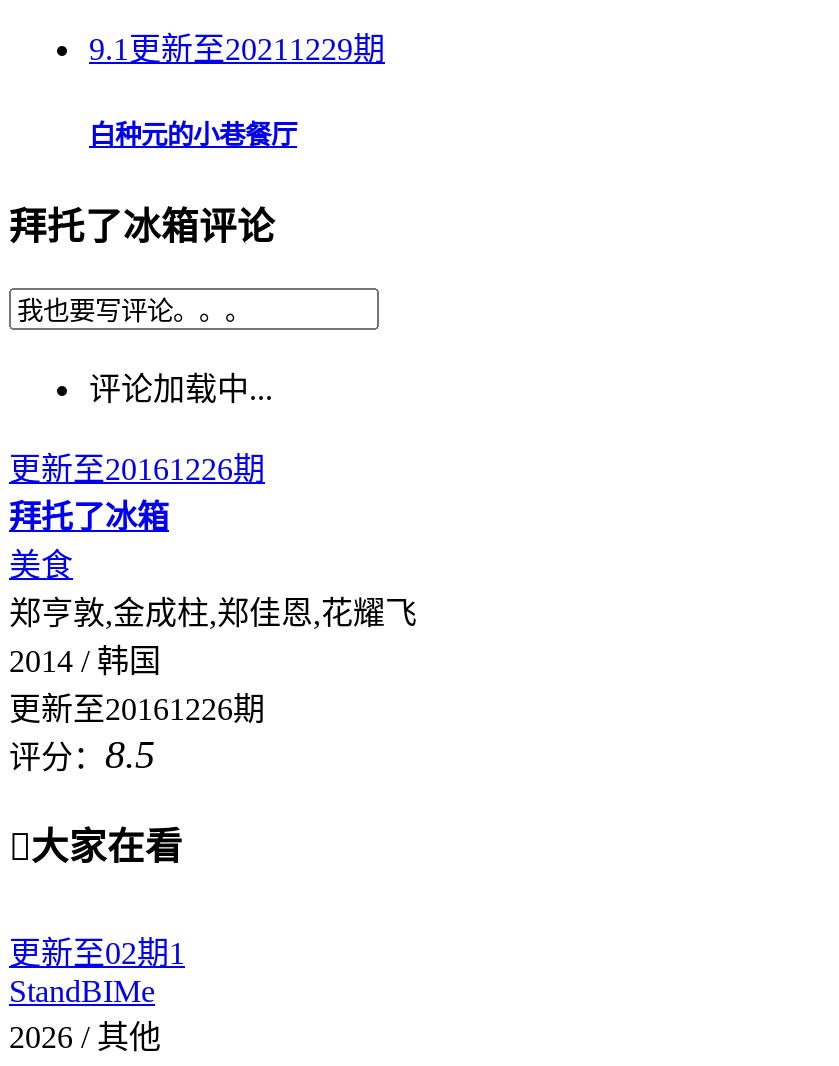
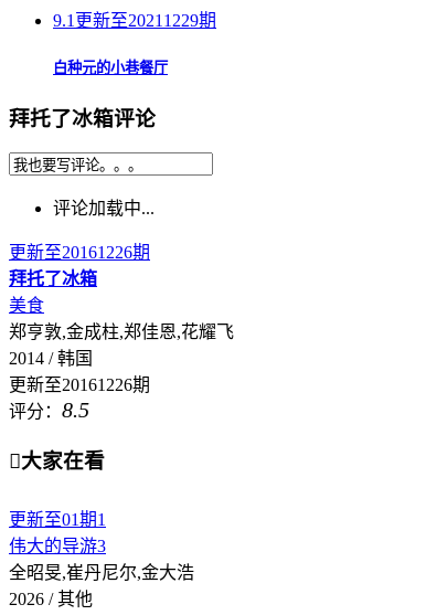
- 更新至02期1
- StandBIMe
+ 更新至01期1
+ 伟大的导游3
+ 全昭旻,崔丹尼尔,金大浩
